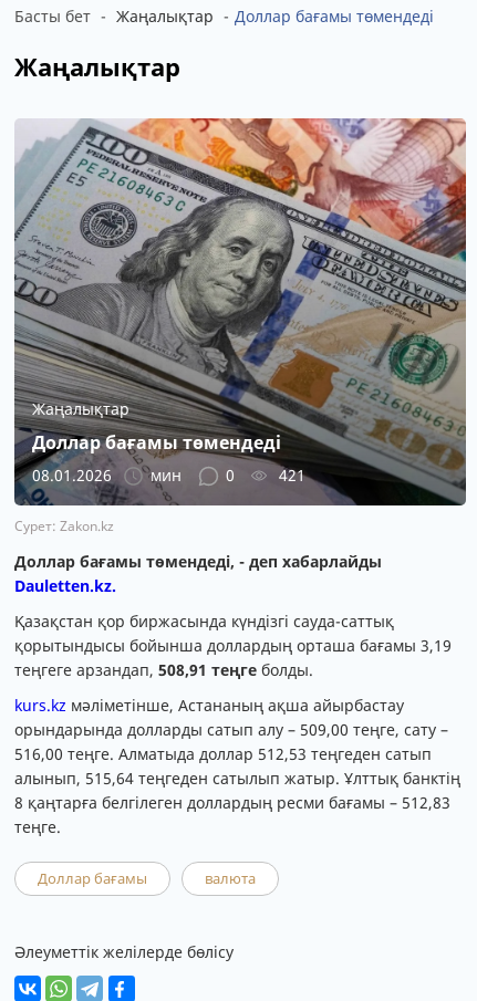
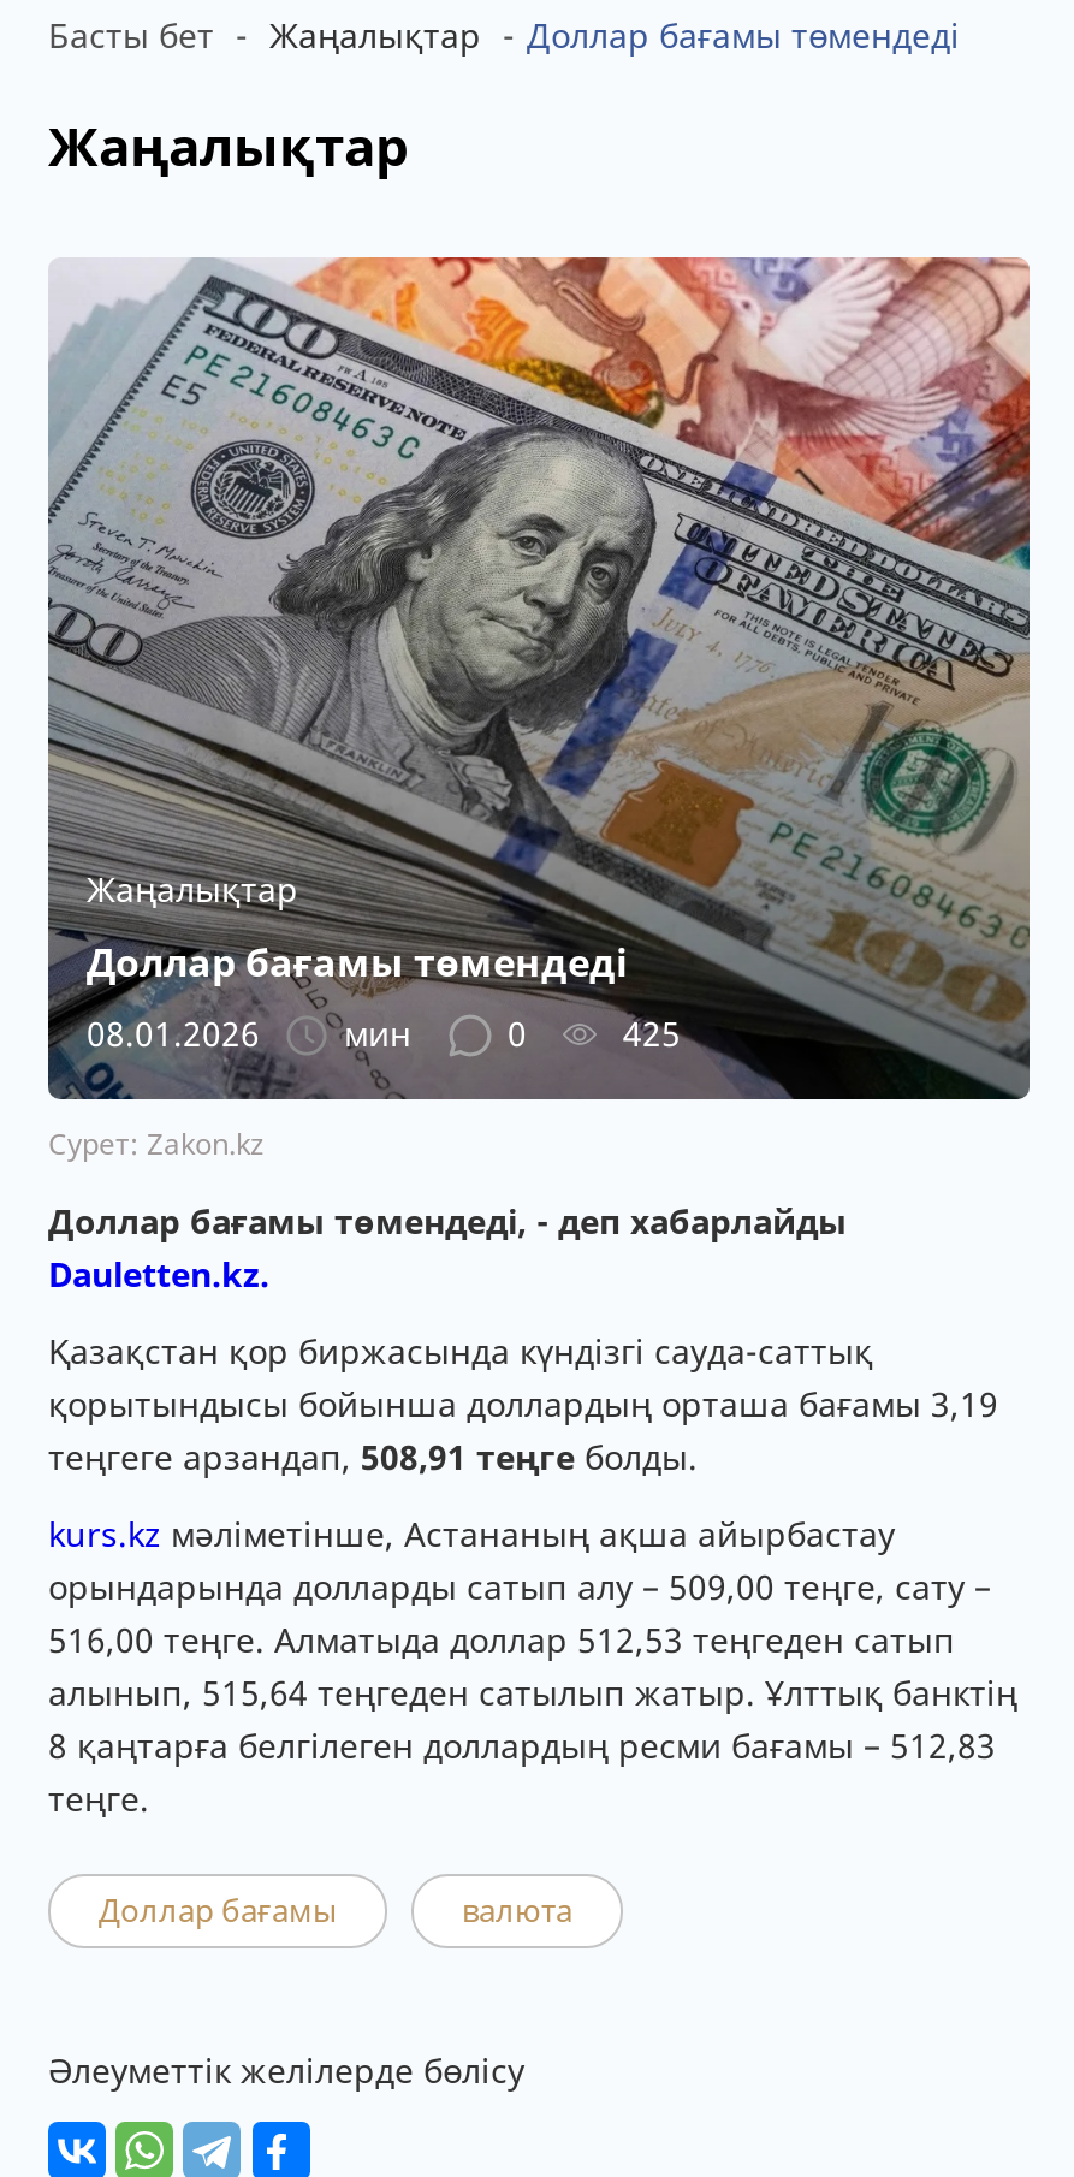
- 421
+ 425
